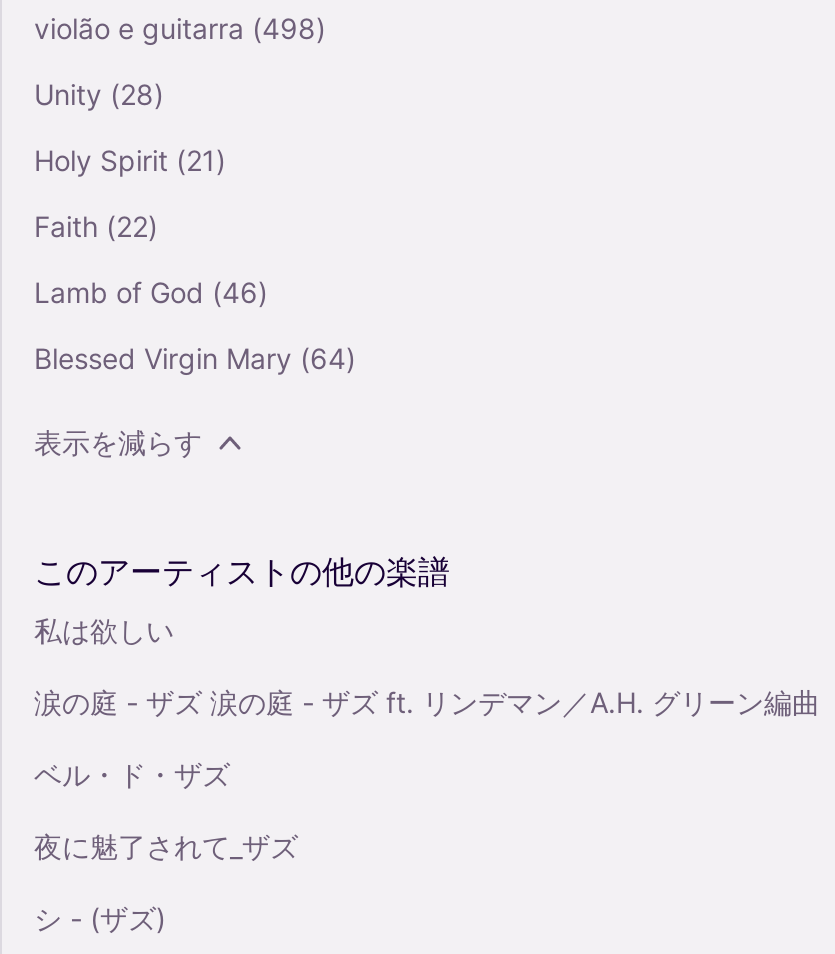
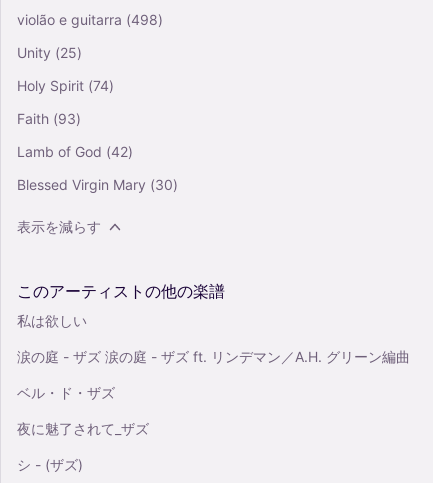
- Unity (28)
+ Unity (25)

- Holy Spirit (21)
+ Holy Spirit (74)

- Faith (22)
+ Faith (93)

- Lamb of God (46)
+ Lamb of God (42)

- Blessed Virgin Mary (64)
+ Blessed Virgin Mary (30)
